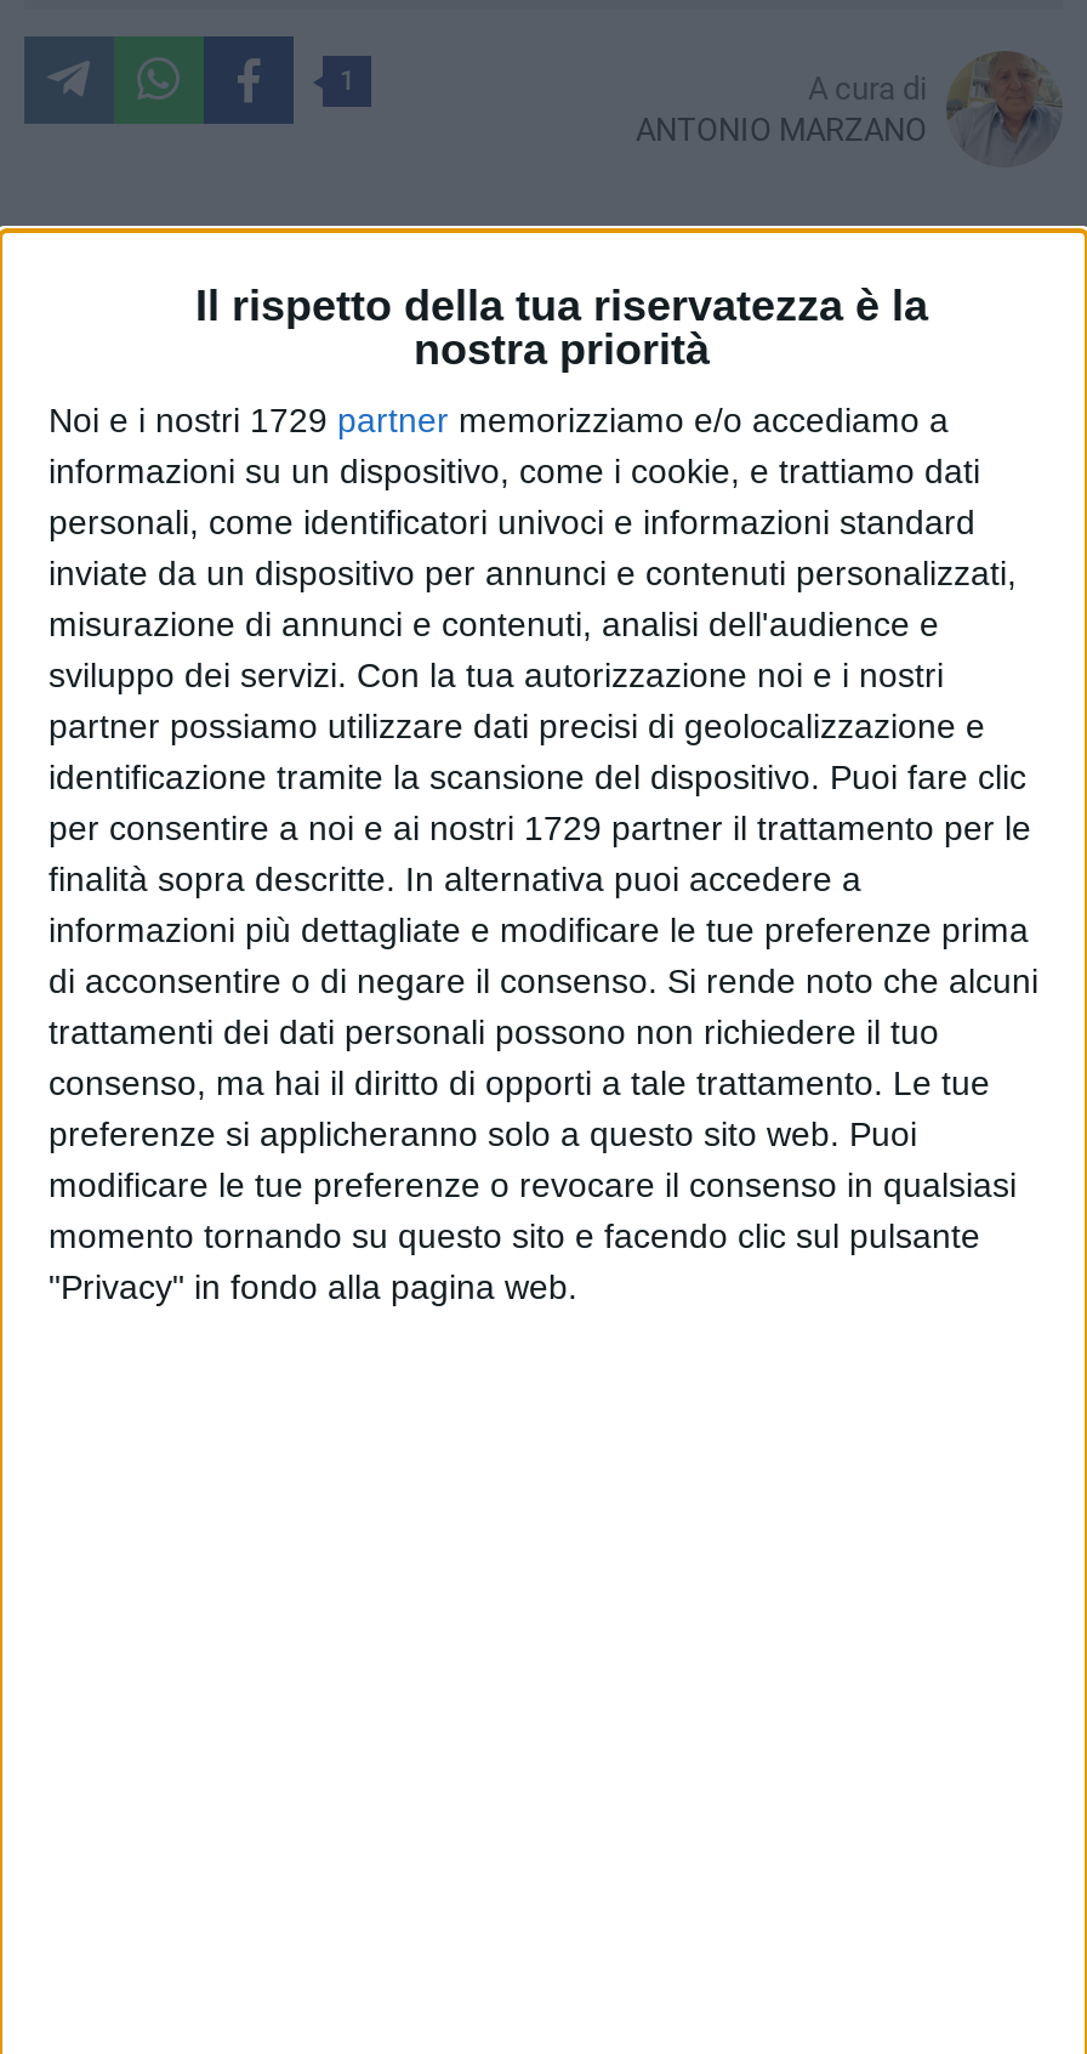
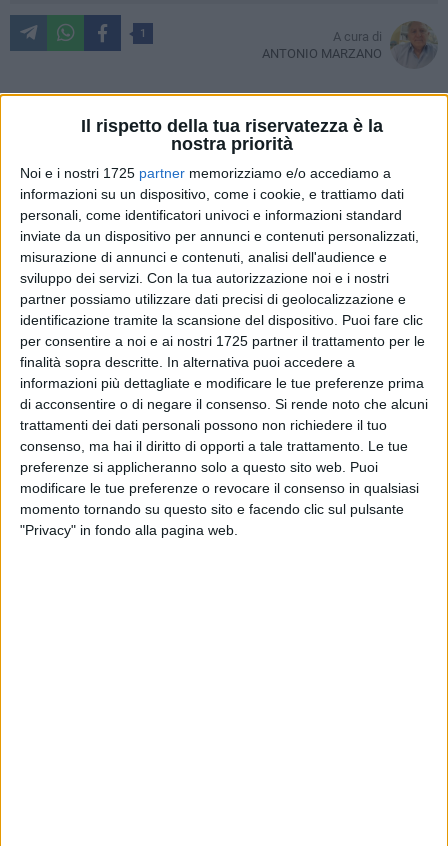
- Noi e i nostri 1729 partner memorizziamo e/o accediamo a
+ Noi e i nostri 1725 partner memorizziamo e/o accediamo a

- per consentire a noi e ai nostri 1729 partner il trattamento per le
+ per consentire a noi e ai nostri 1725 partner il trattamento per le
